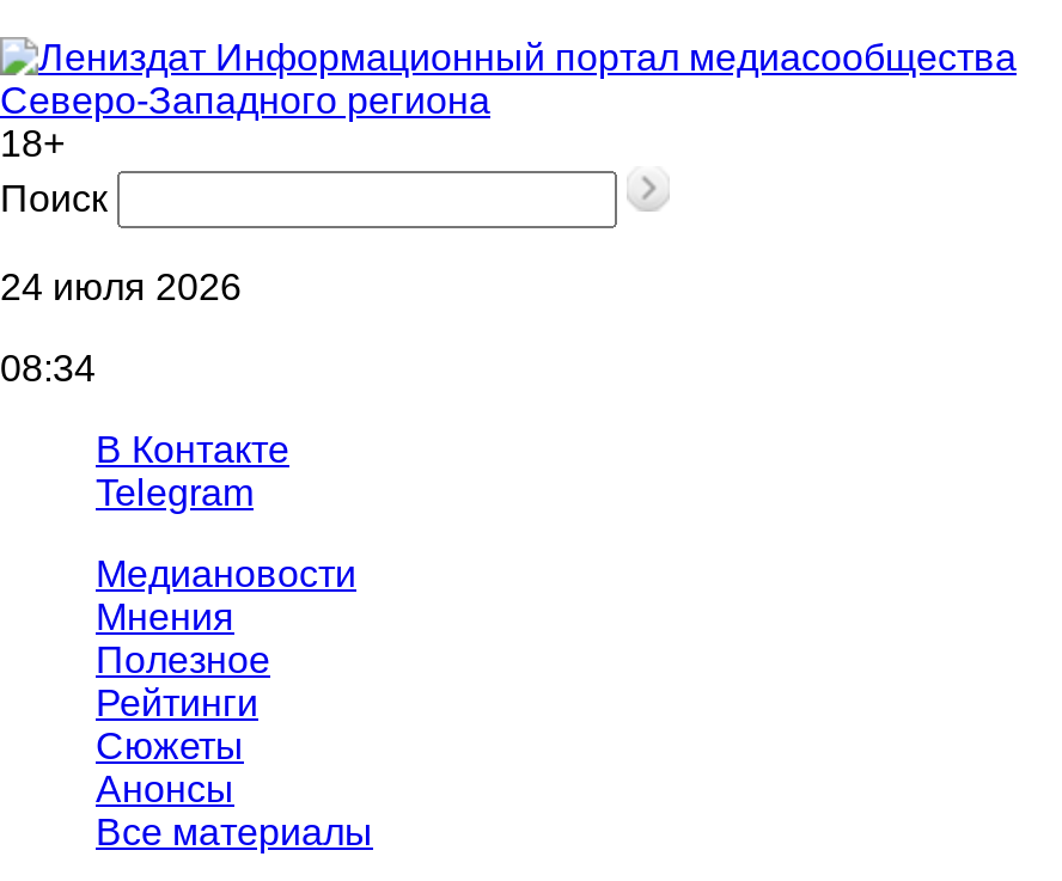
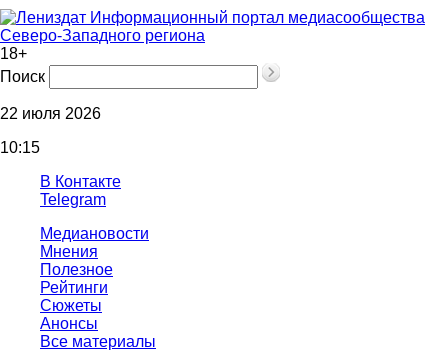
- 24 июля 2026
+ 22 июля 2026

- 08:34
+ 10:15
